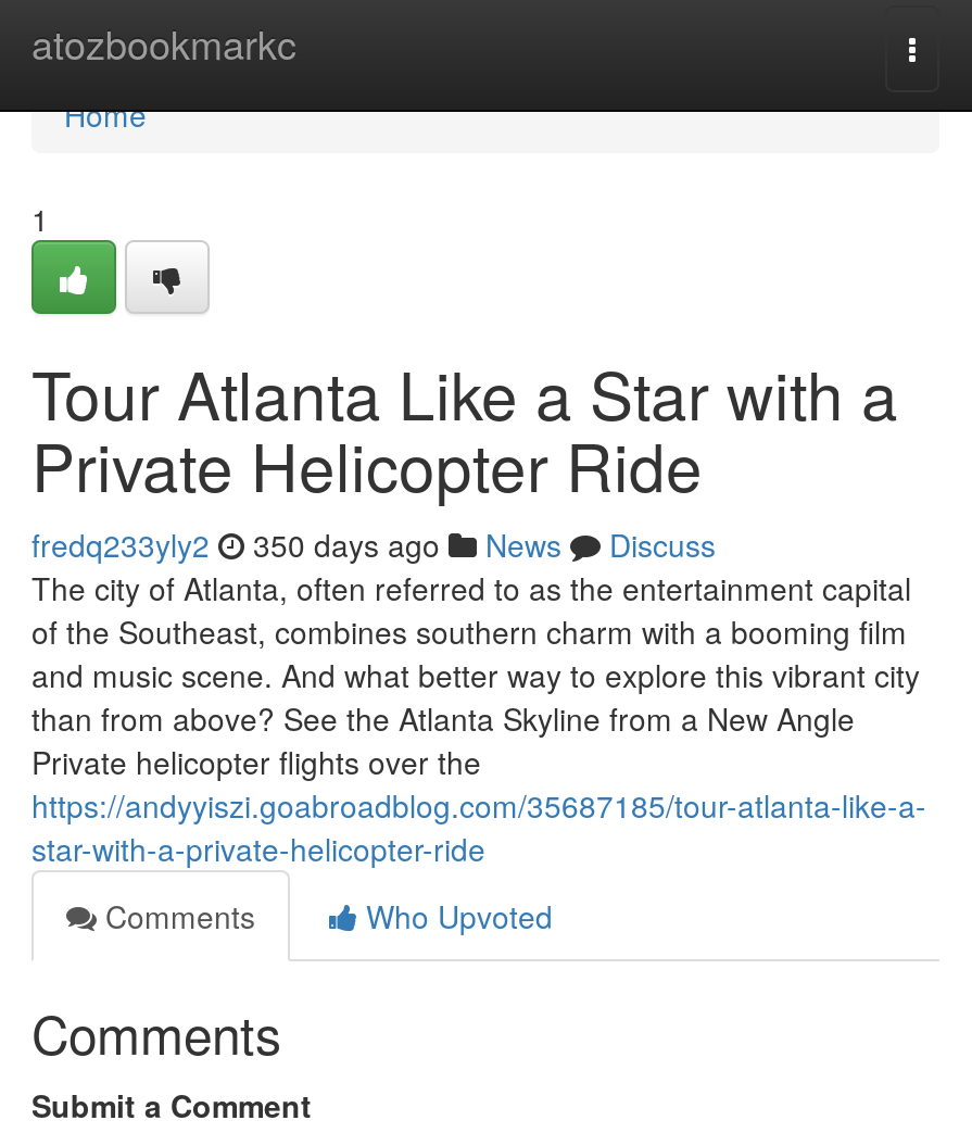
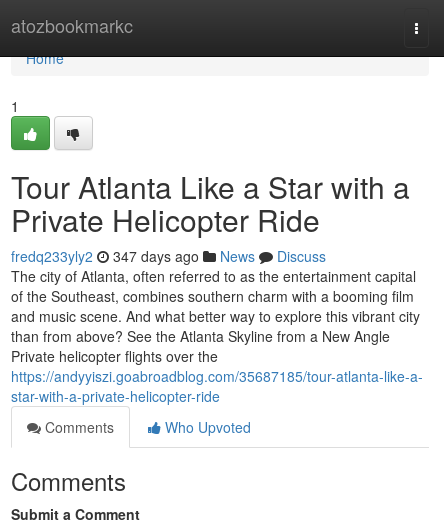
- fredq233yly2 350 days ago News Discuss
+ fredq233yly2 347 days ago News Discuss
